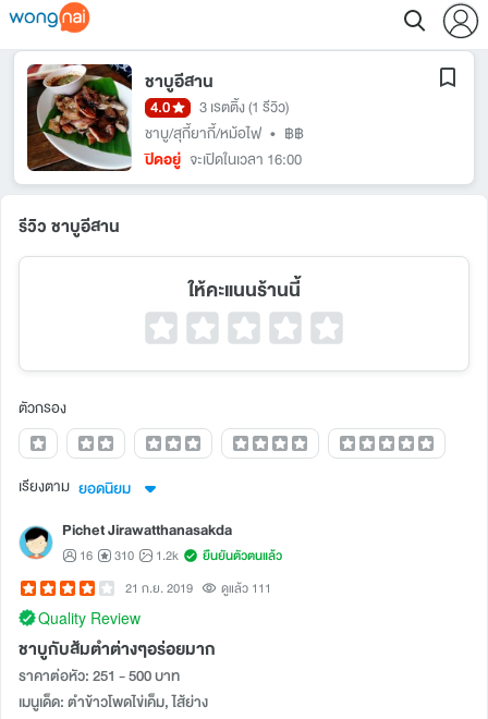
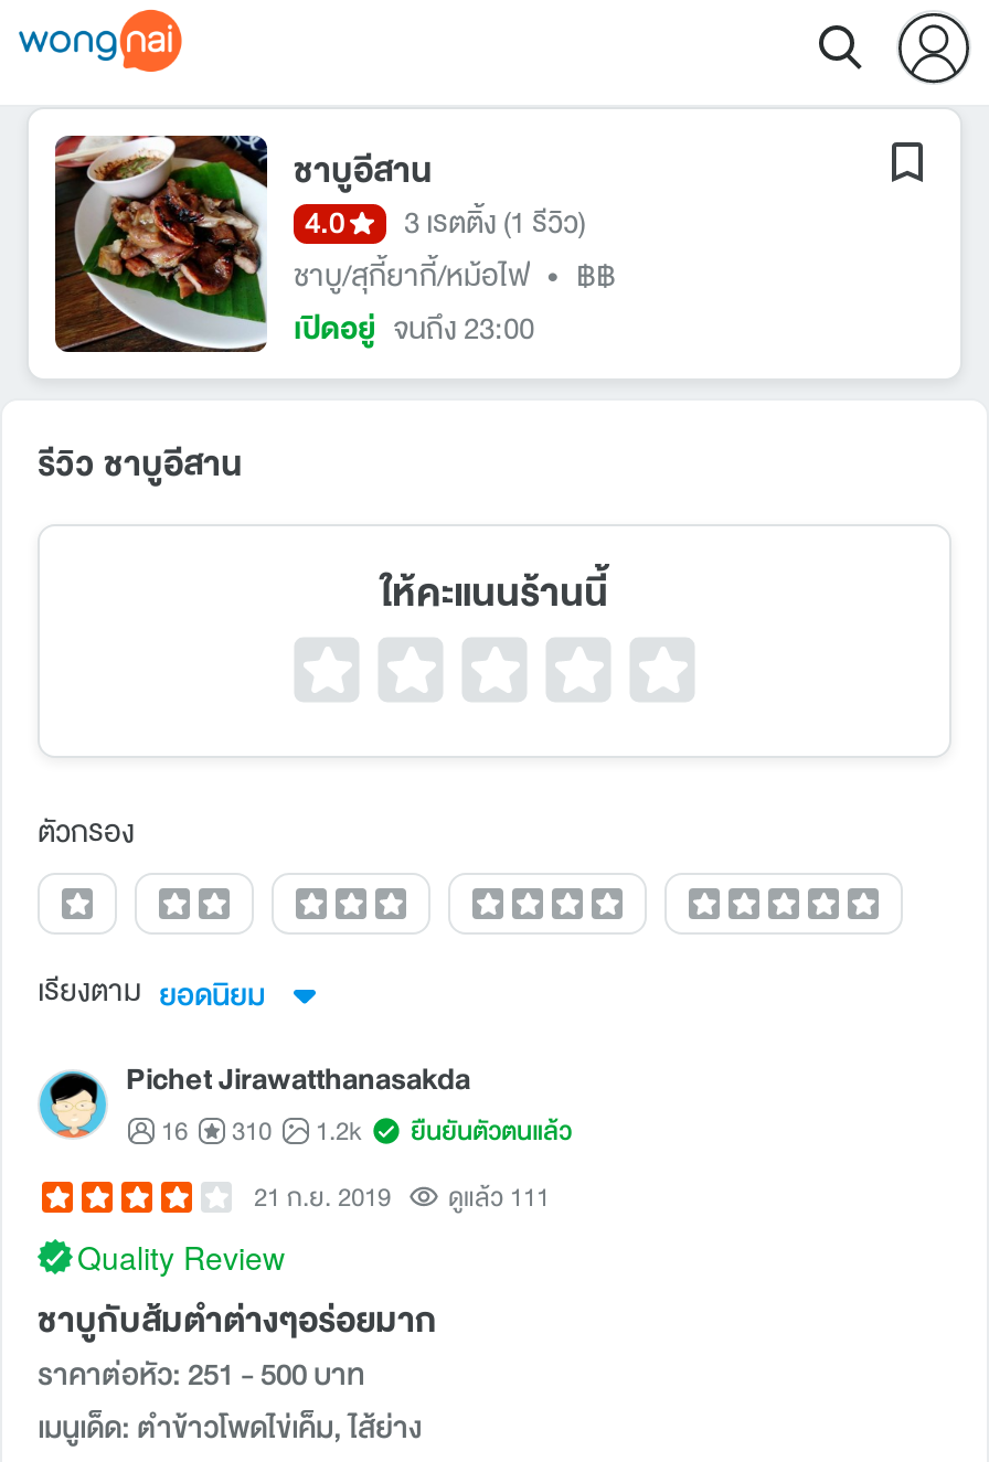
- ปิดอยู่ จะเปิดในเวลา 16:00
+ เปิดอยู่ จนถึง 23:00
